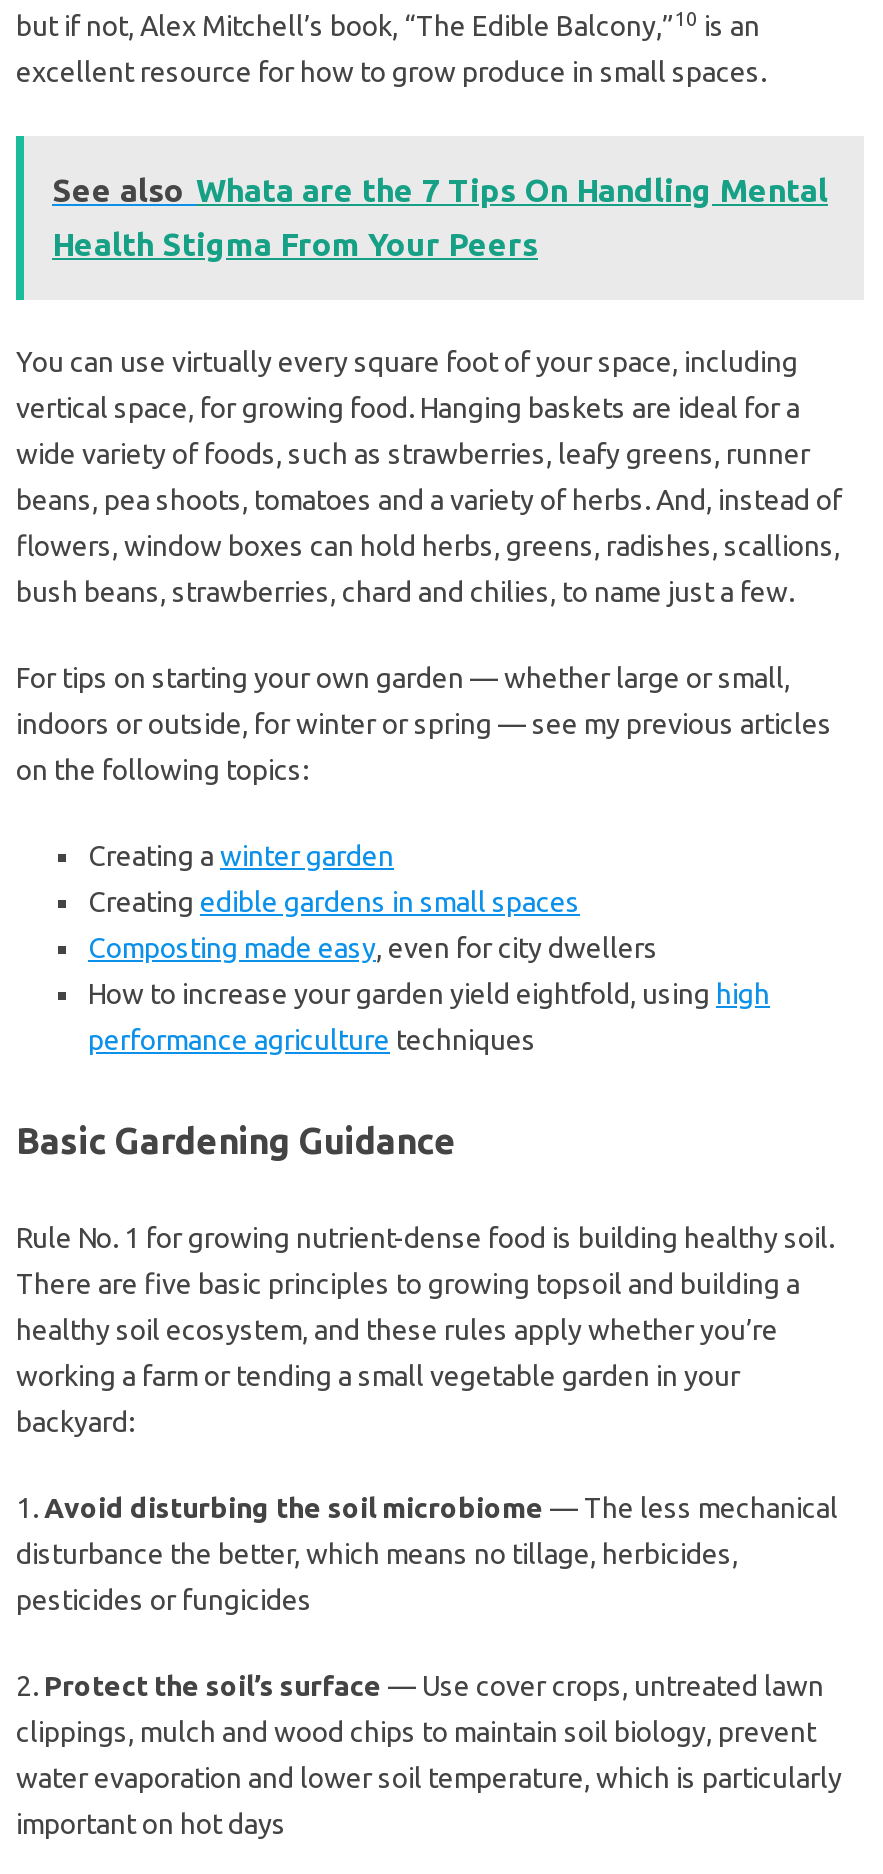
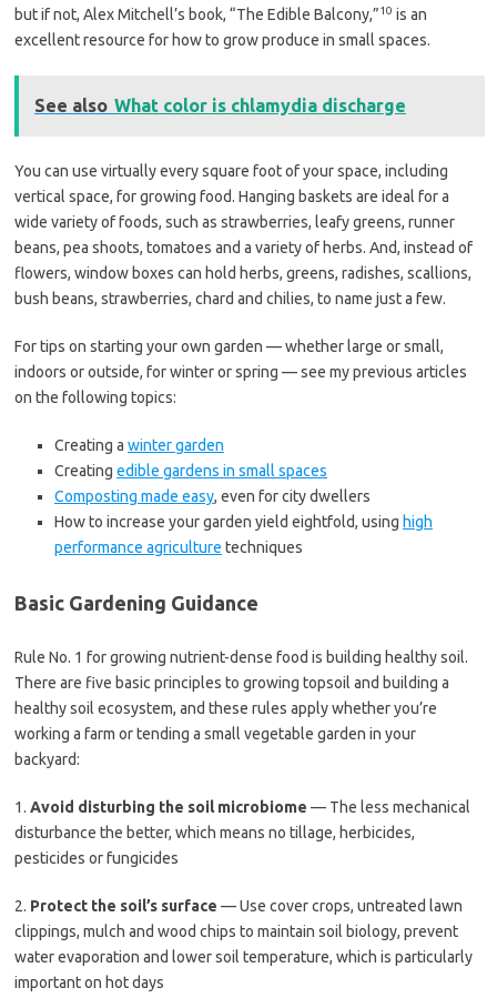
- See also Whata are the 7 Tips On Handling Mental
- Health Stigma From Your Peers
+ See also What color is chlamydia discharge
